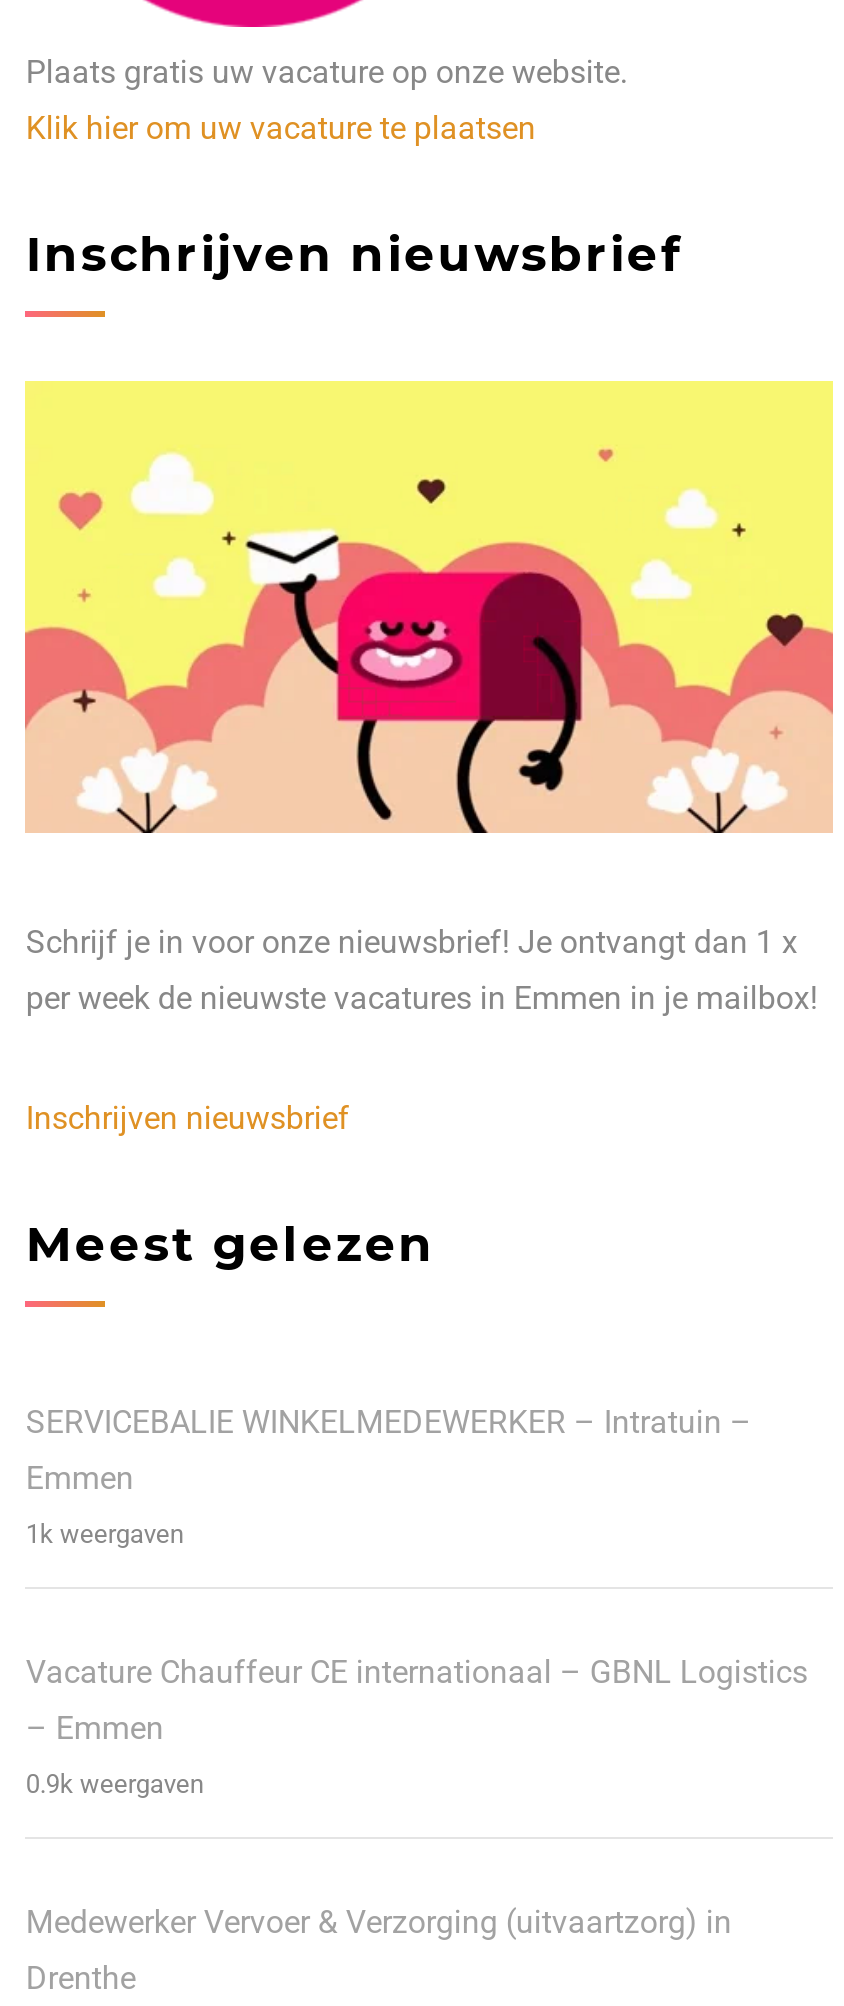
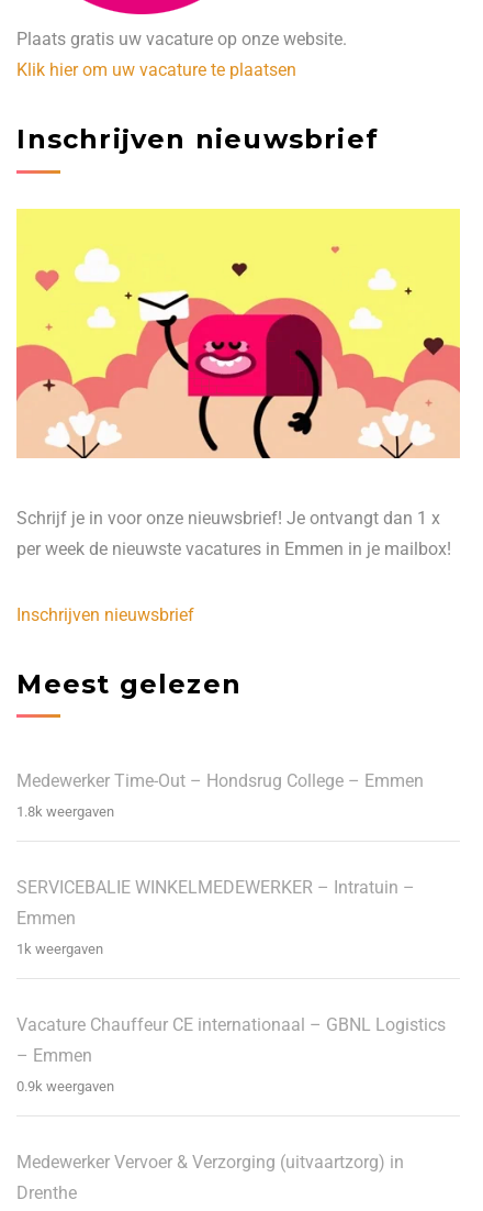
+ Medewerker Time-Out – Hondsrug College – Emmen
+ 1.8k weergaven
